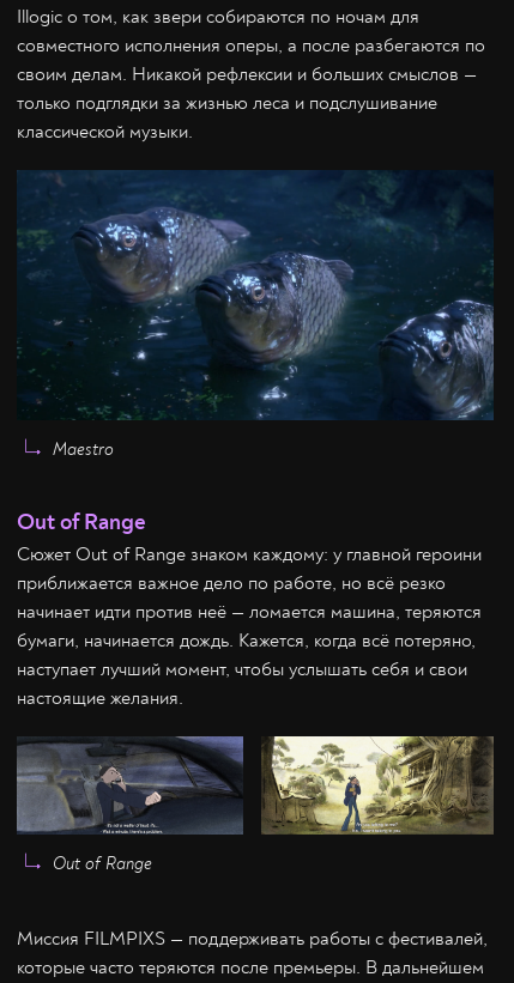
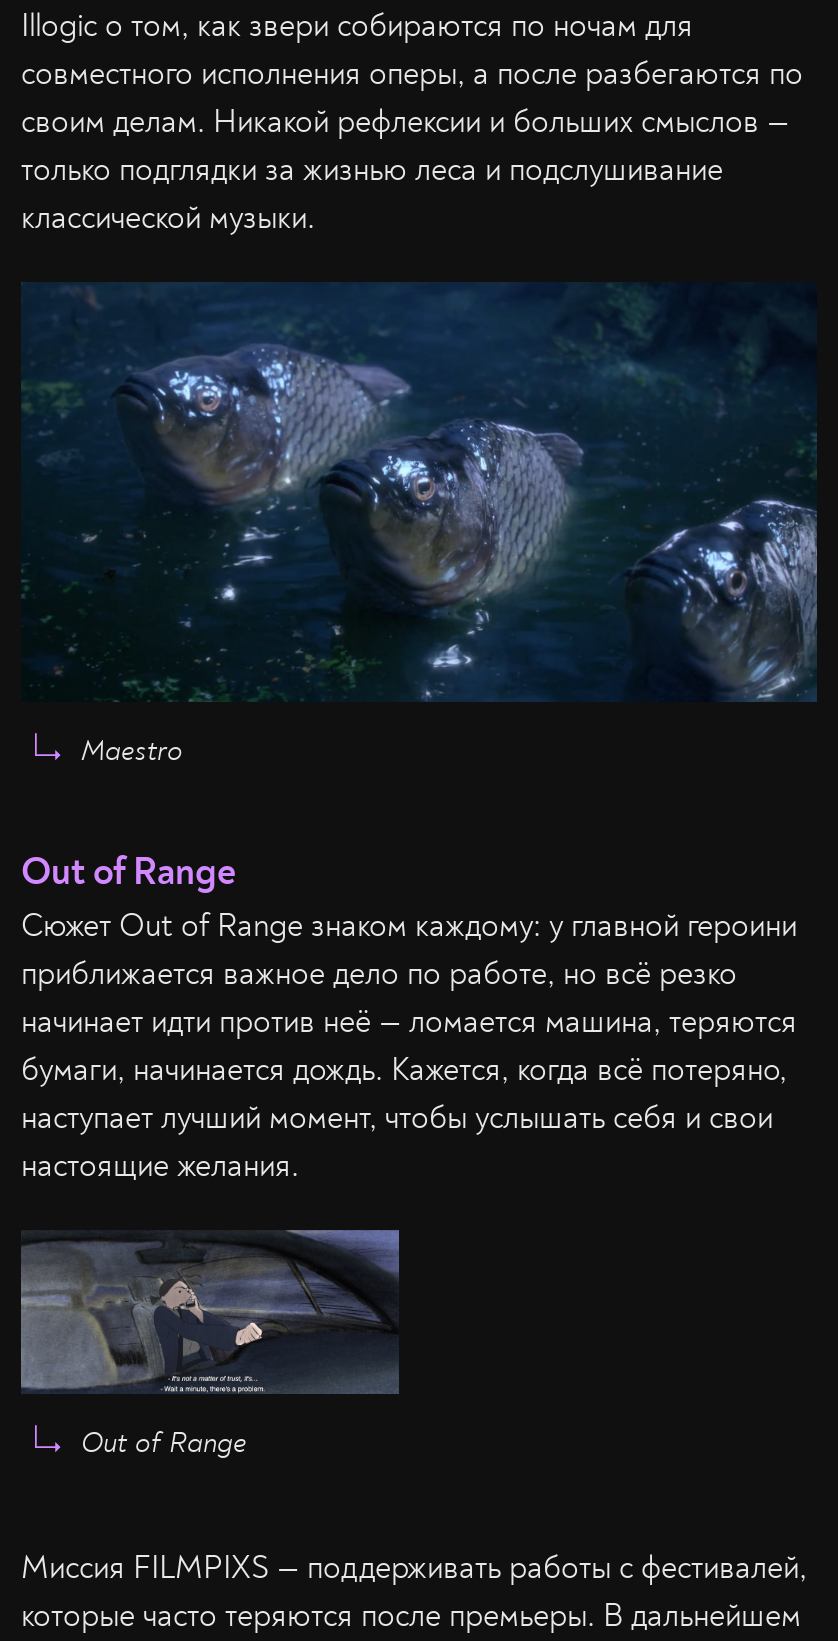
- [image]
